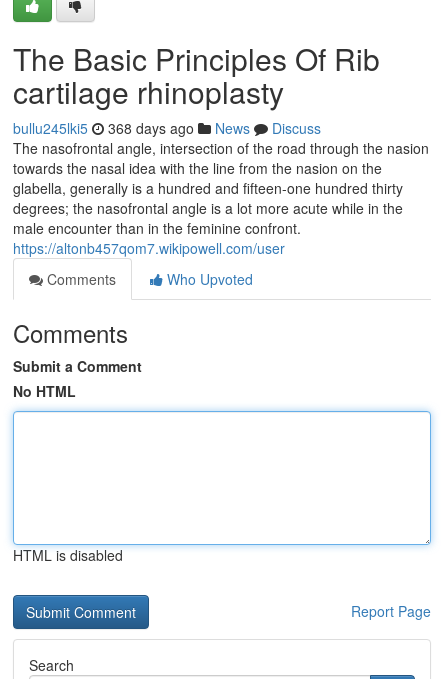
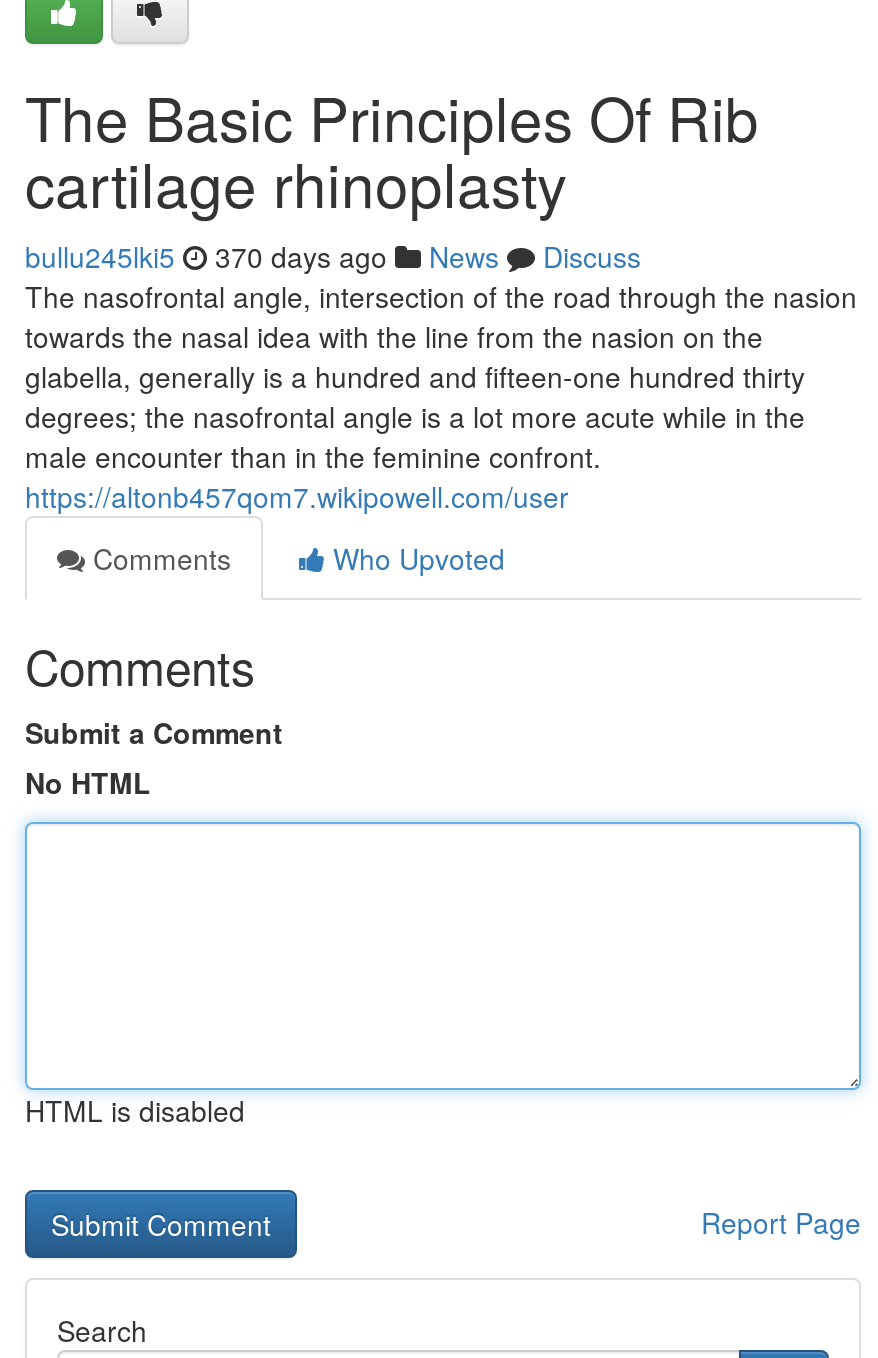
- bullu245lki5 368 days ago News Discuss
+ bullu245lki5 370 days ago News Discuss
